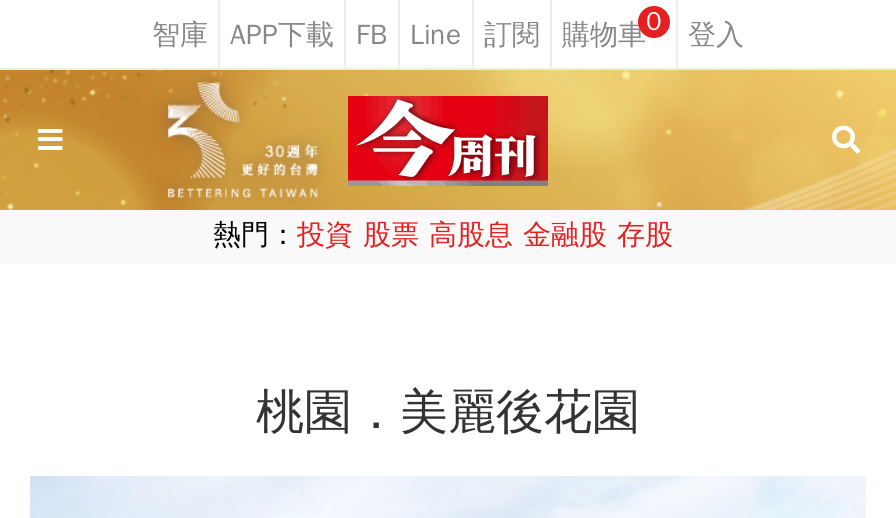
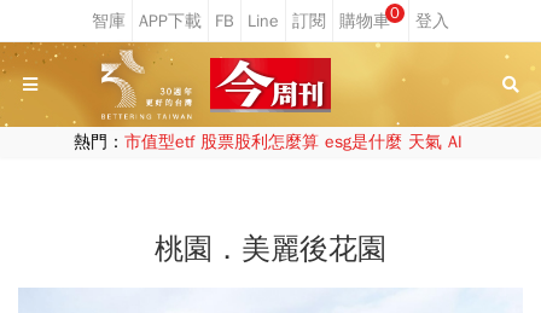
- 熱門：投資 股票 高股息 金融股 存股
+ 熱門：市值型etf 股票股利怎麼算 esg是什麼 天氣 AI
